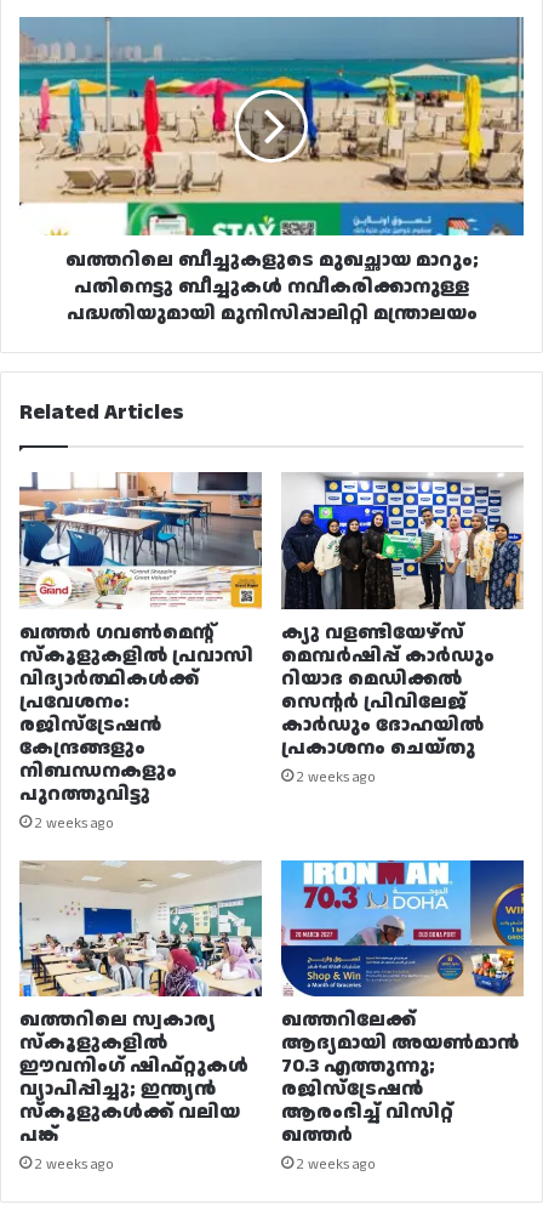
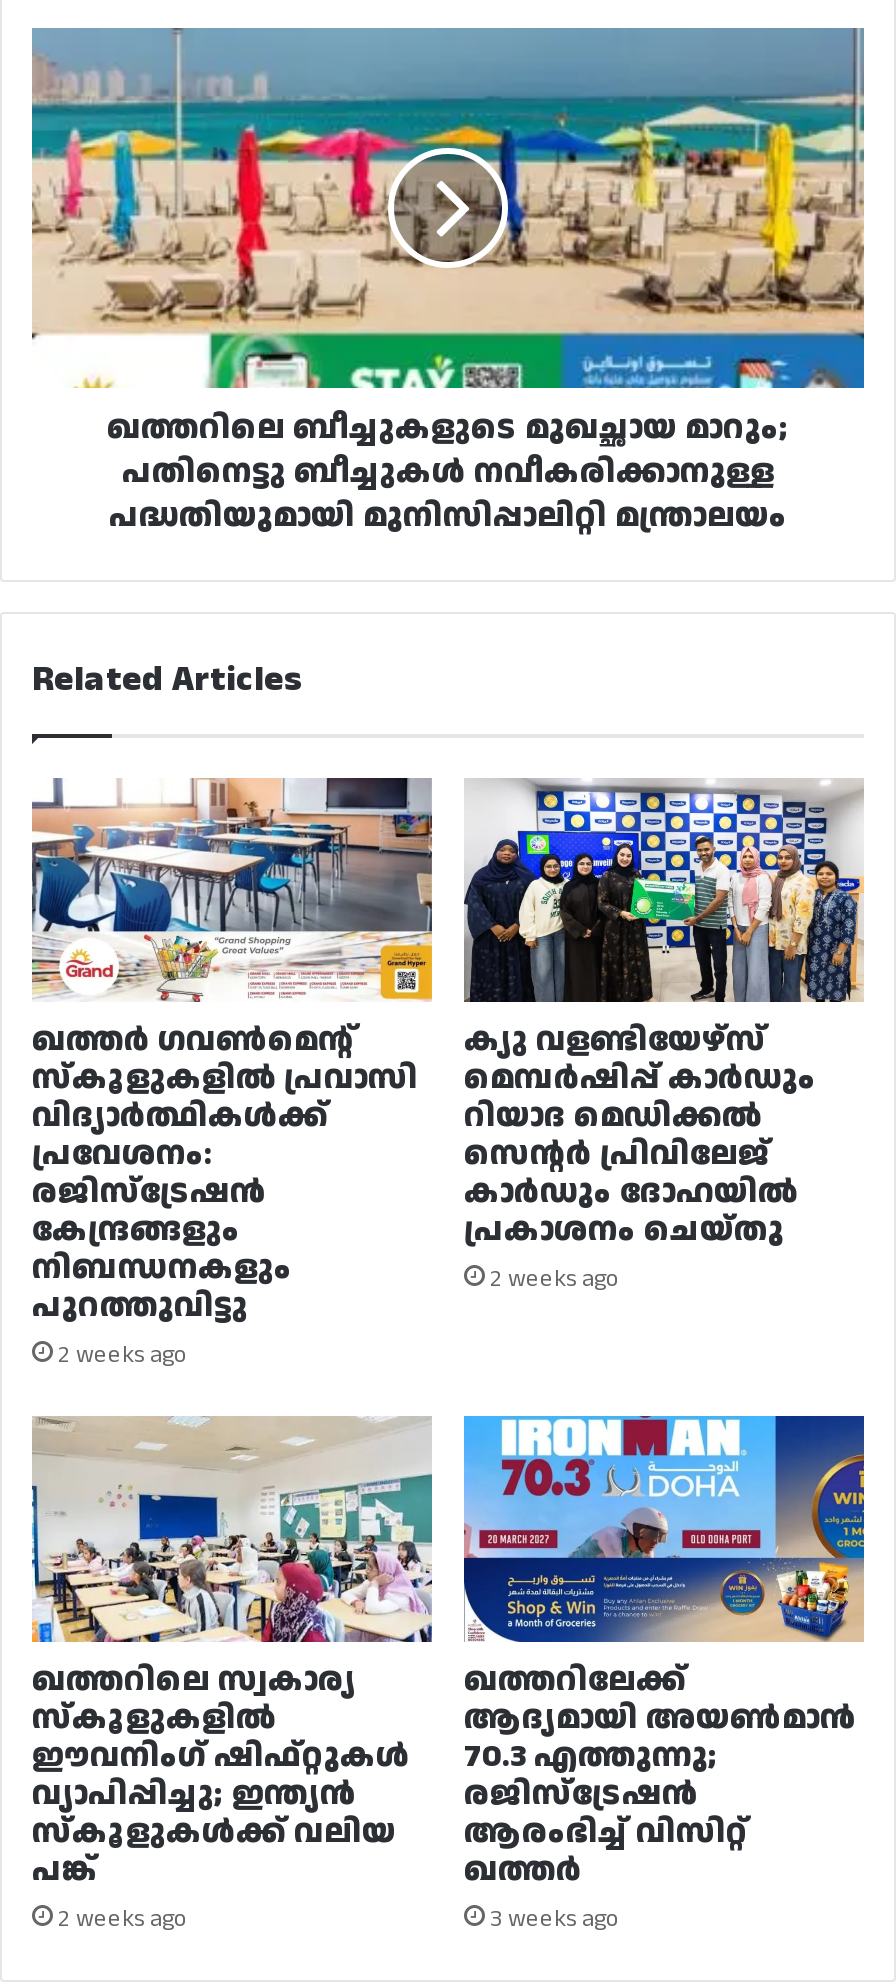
- 2 weeks ago
+ 3 weeks ago
